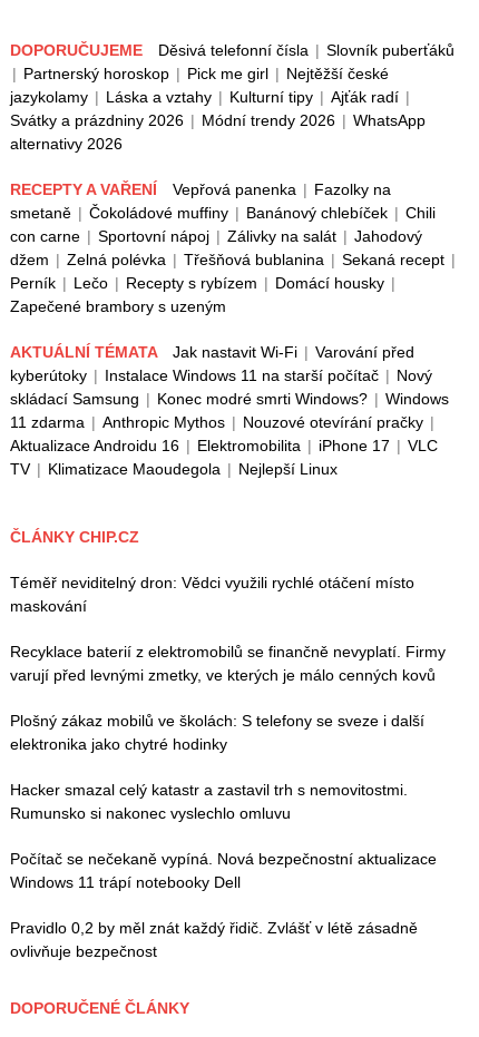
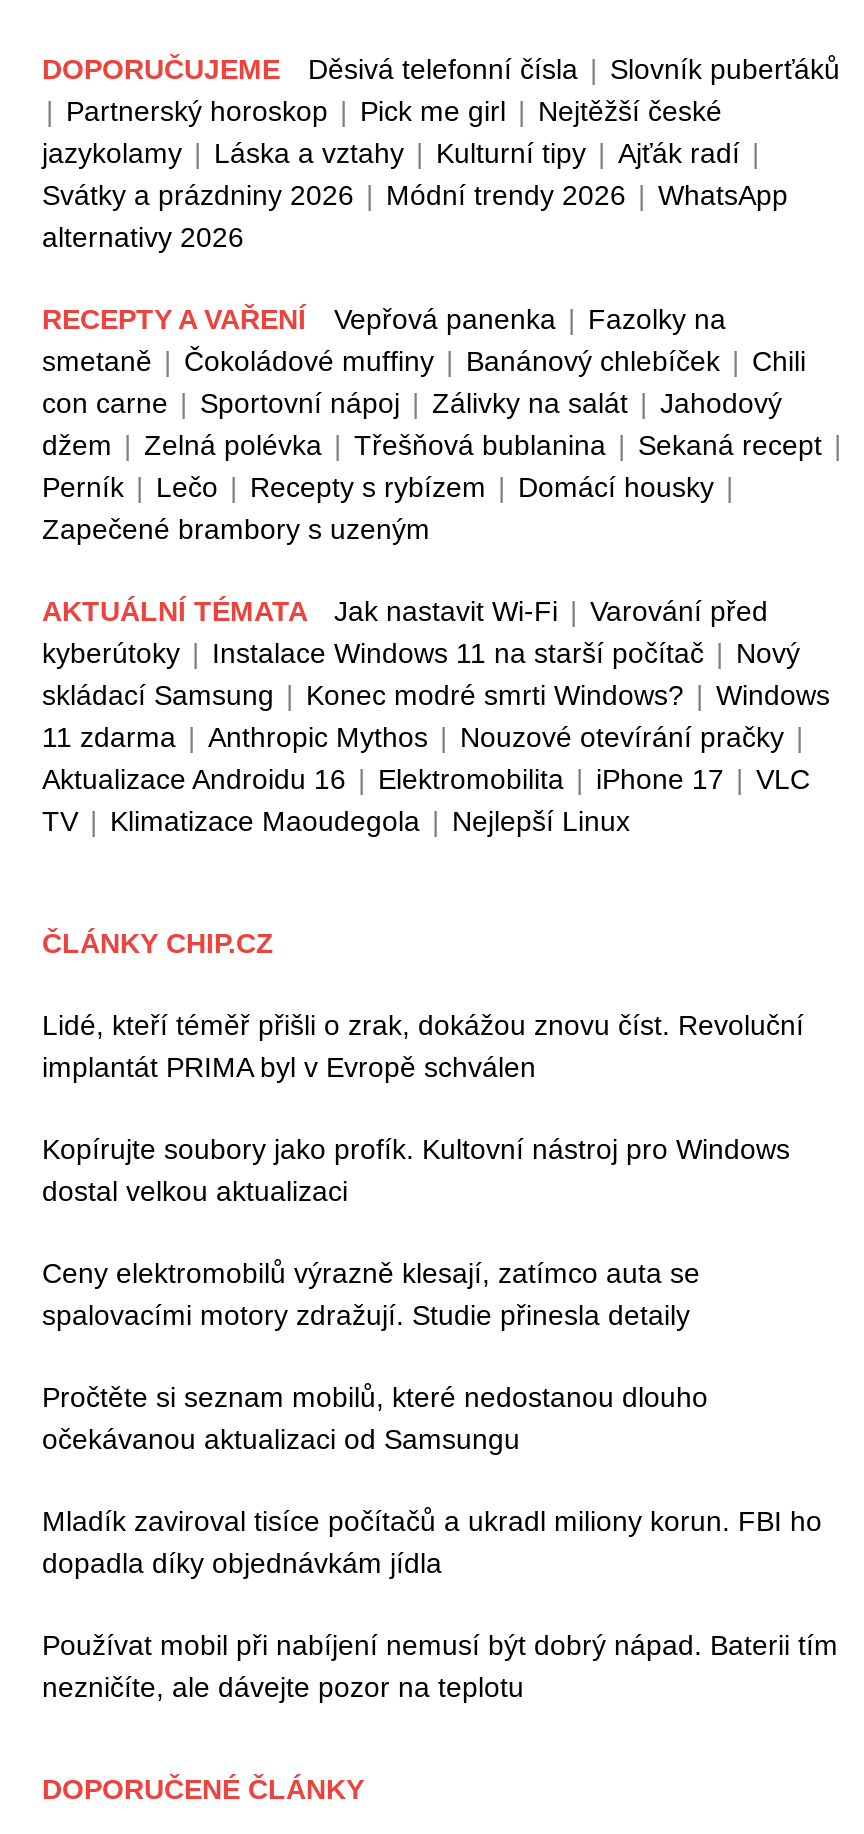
- Téměř neviditelný dron: Vědci využili rychlé otáčení místo
- maskování
+ Lidé, kteří téměř přišli o zrak, dokážou znovu číst. Revoluční
+ implantát PRIMA byl v Evropě schválen

- Recyklace baterií z elektromobilů se finančně nevyplatí. Firmy
- varují před levnými zmetky, ve kterých je málo cenných kovů
+ Kopírujte soubory jako profík. Kultovní nástroj pro Windows
+ dostal velkou aktualizaci

- Plošný zákaz mobilů ve školách: S telefony se sveze i další
- elektronika jako chytré hodinky
+ Ceny elektromobilů výrazně klesají, zatímco auta se
+ spalovacími motory zdražují. Studie přinesla detaily

- Hacker smazal celý katastr a zastavil trh s nemovitostmi.
- Rumunsko si nakonec vyslechlo omluvu
+ Pročtěte si seznam mobilů, které nedostanou dlouho
+ očekávanou aktualizaci od Samsungu

- Počítač se nečekaně vypíná. Nová bezpečnostní aktualizace
- Windows 11 trápí notebooky Dell
+ Mladík zaviroval tisíce počítačů a ukradl miliony korun. FBI ho
+ dopadla díky objednávkám jídla

- Pravidlo 0,2 by měl znát každý řidič. Zvlášť v létě zásadně
- ovlivňuje bezpečnost
+ Používat mobil při nabíjení nemusí být dobrý nápad. Baterii tím
+ nezničíte, ale dávejte pozor na teplotu
